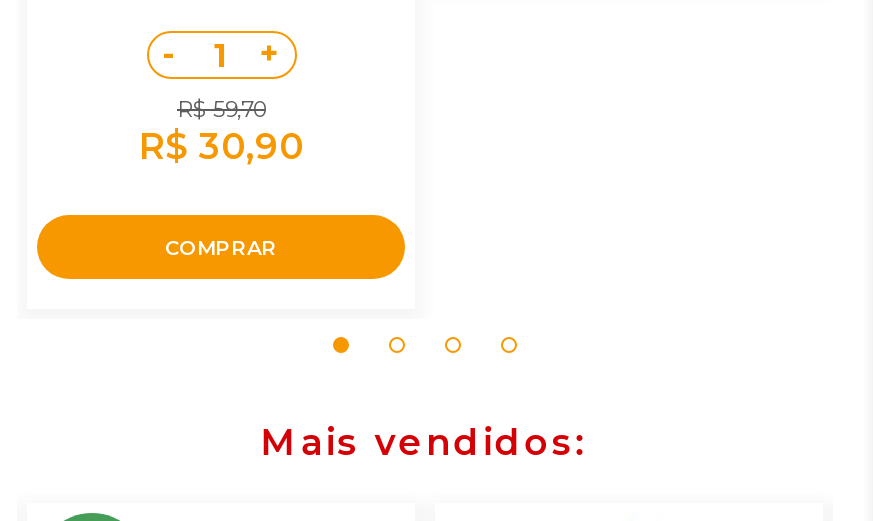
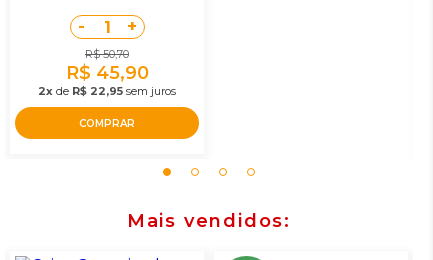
- R$ 59,70
- R$ 30,90
+ R$ 50,70
+ R$ 45,90
+ 2x de R$ 22,95 sem juros
